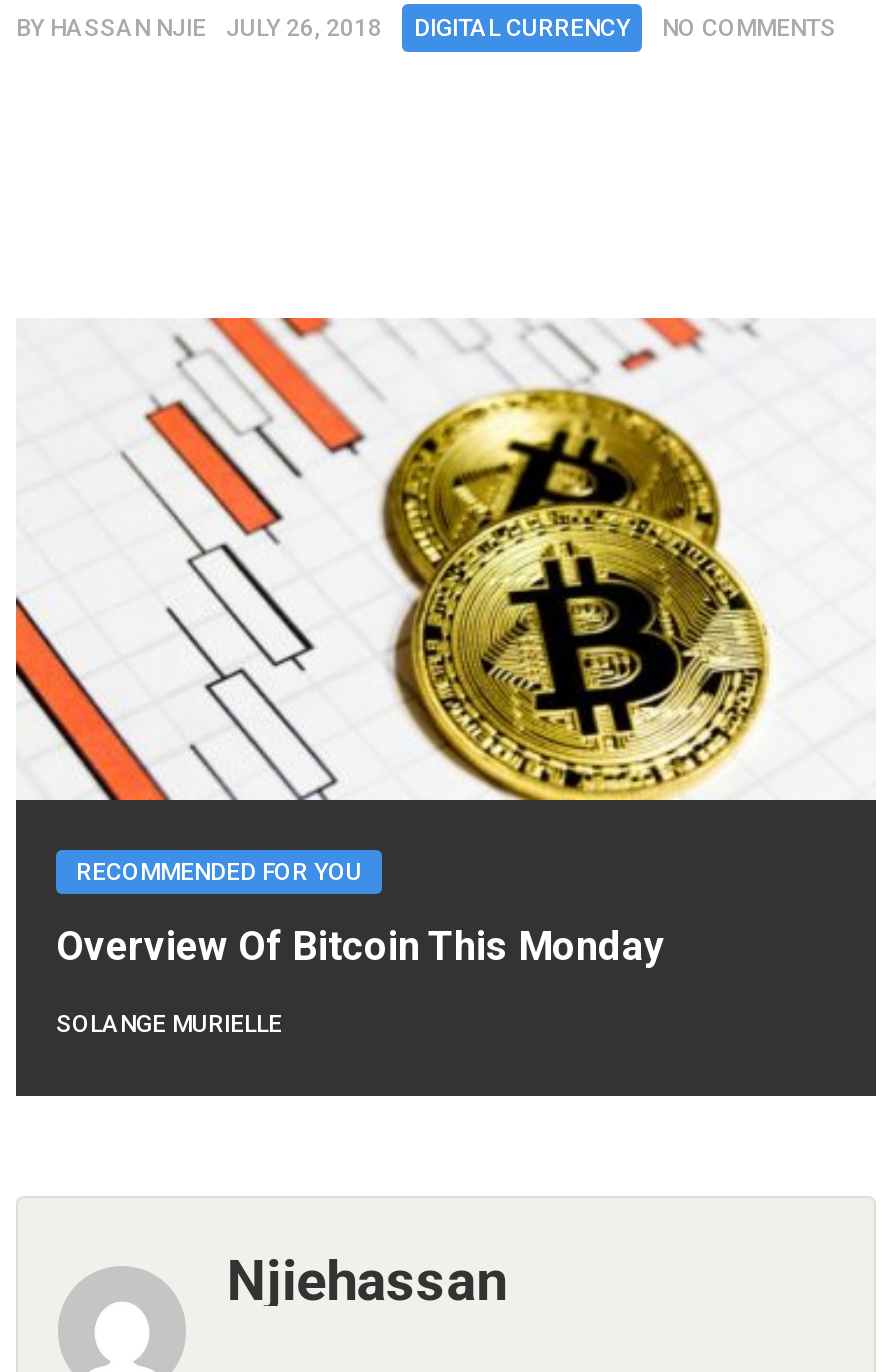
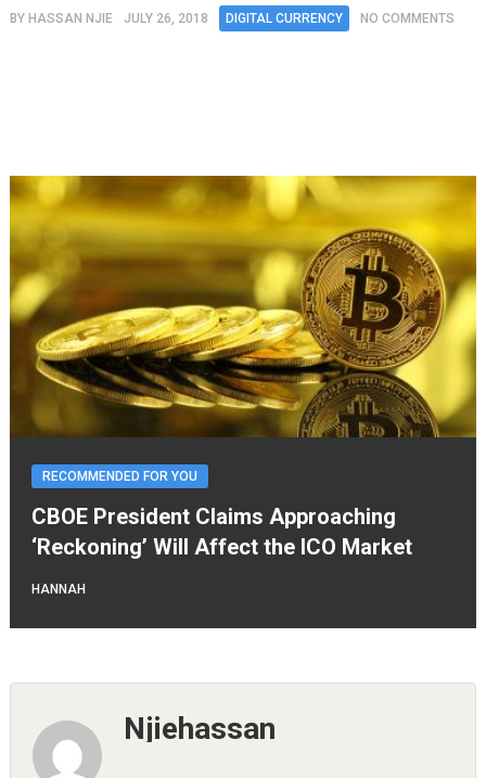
- [image]
+ [image]

- Overview Of Bitcoin This Monday
+ CBOE President Claims Approaching
+ ‘Reckoning’ Will Affect the ICO Market

- SOLANGE MURIELLE
+ HANNAH
